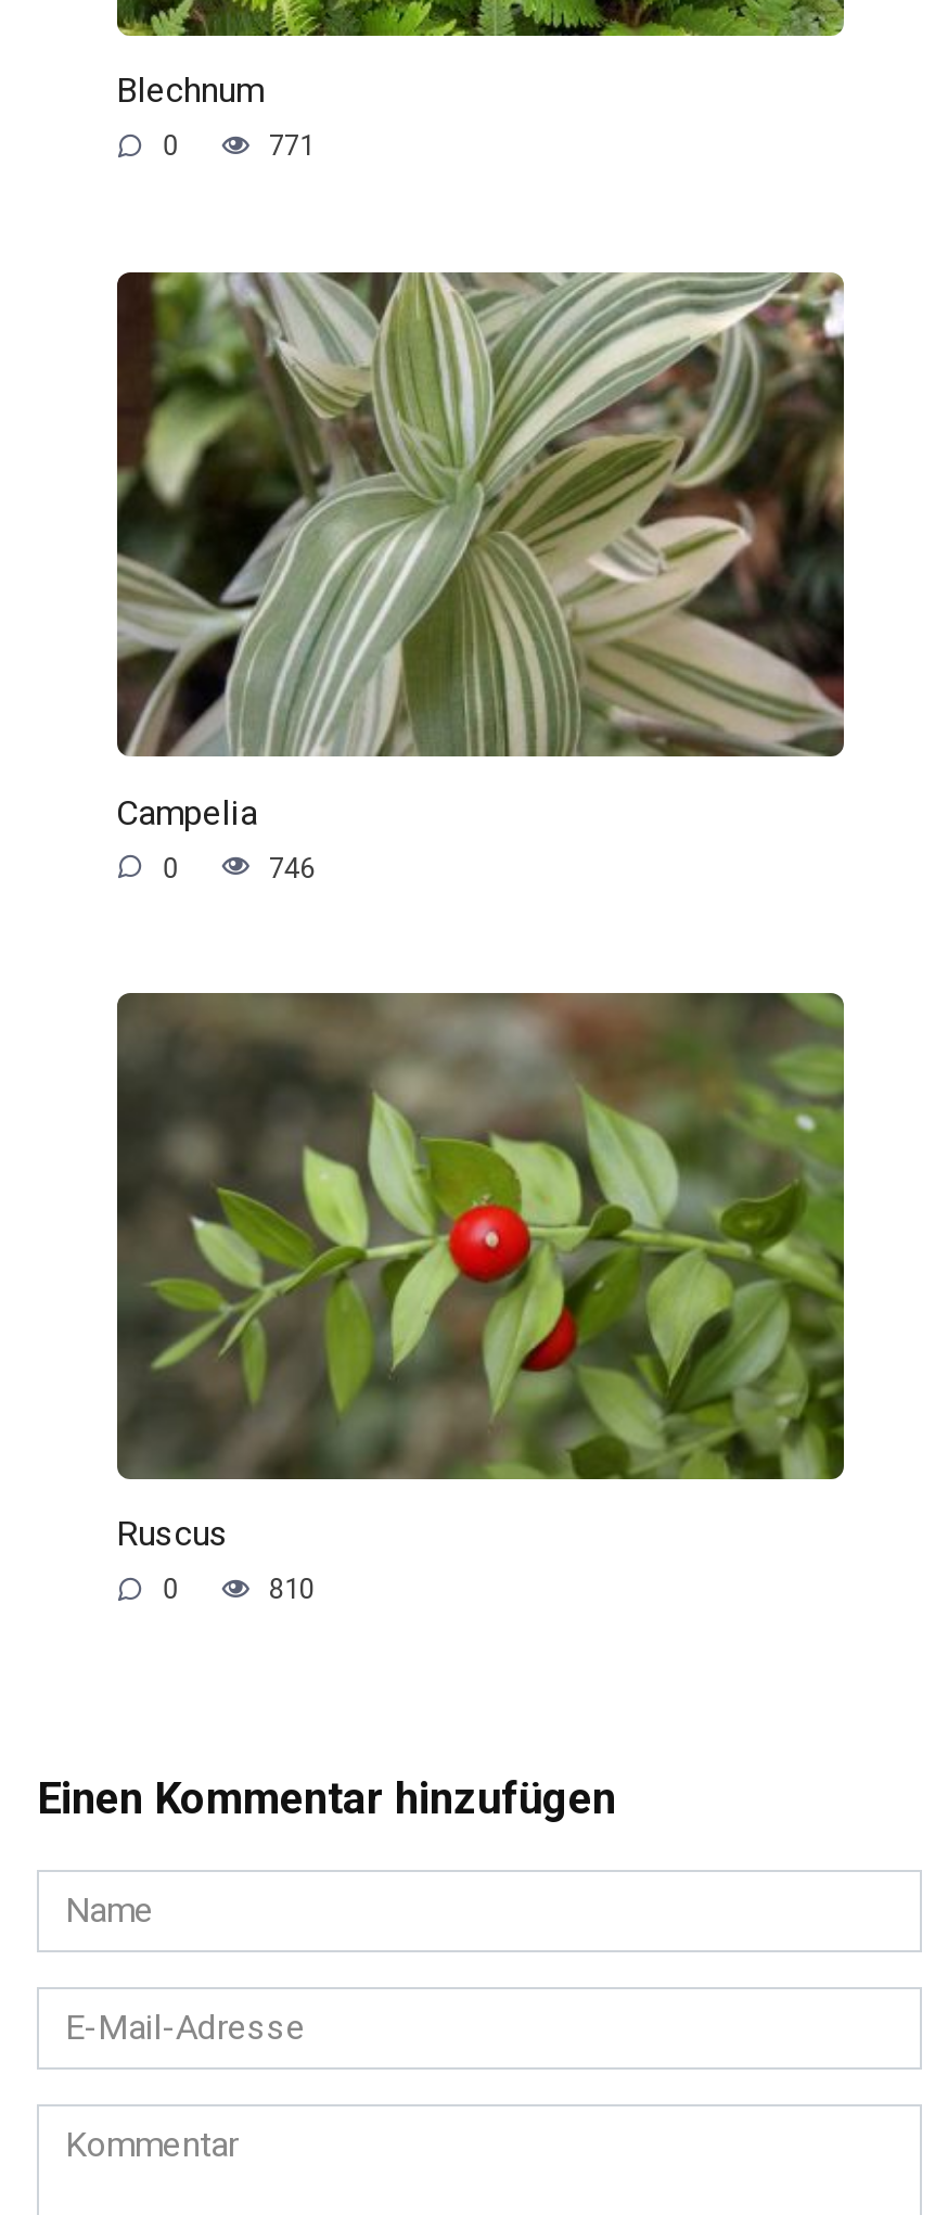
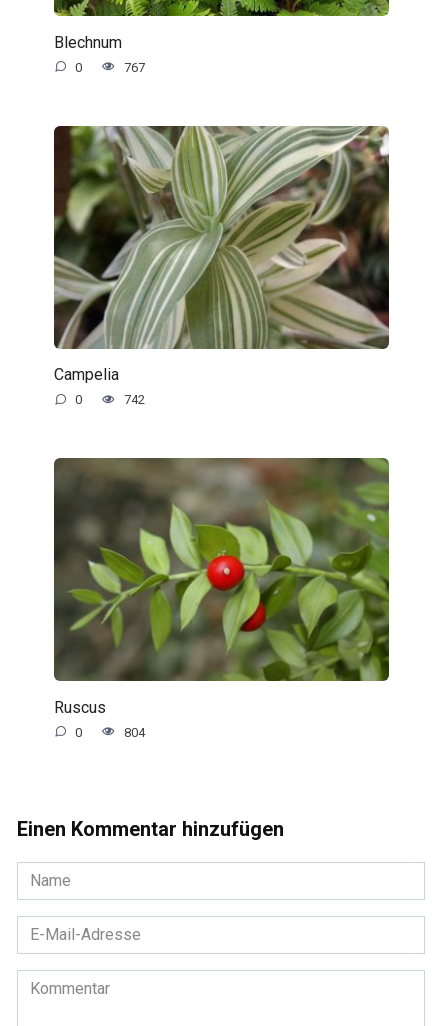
- 771
+ 767

- 746
+ 742

- 810
+ 804
